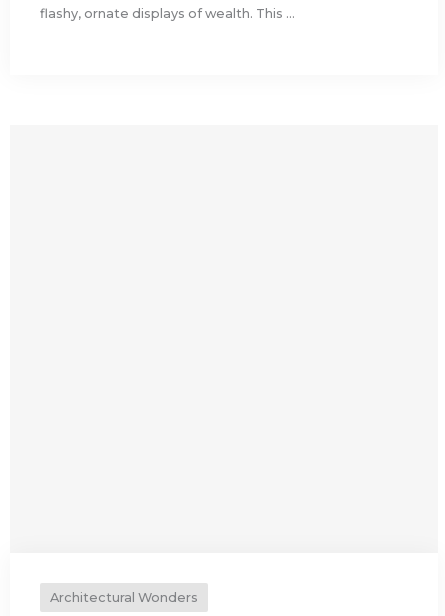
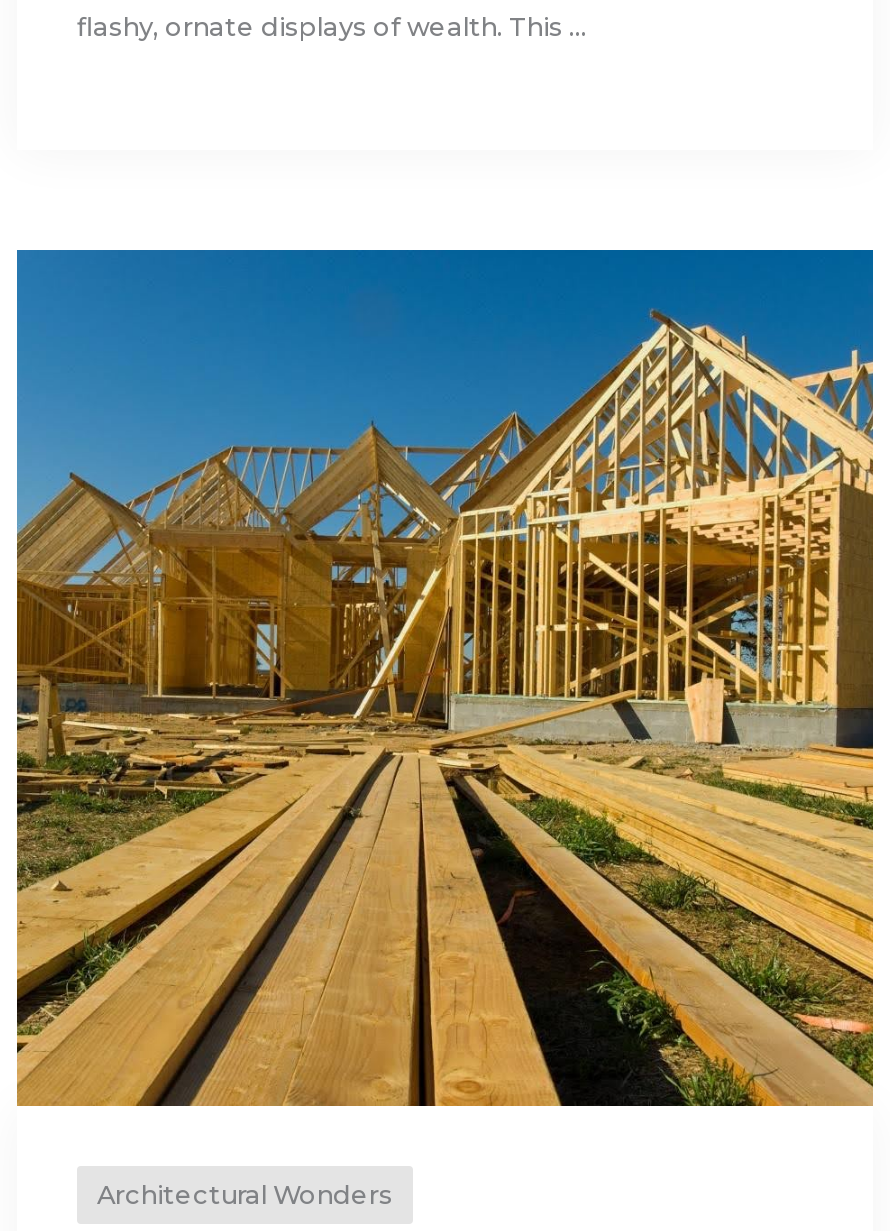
+ [image]
